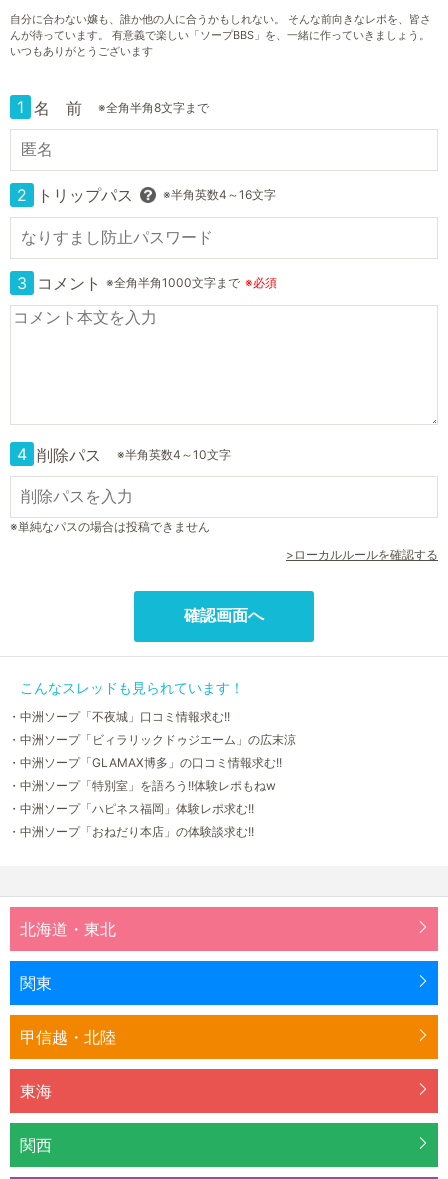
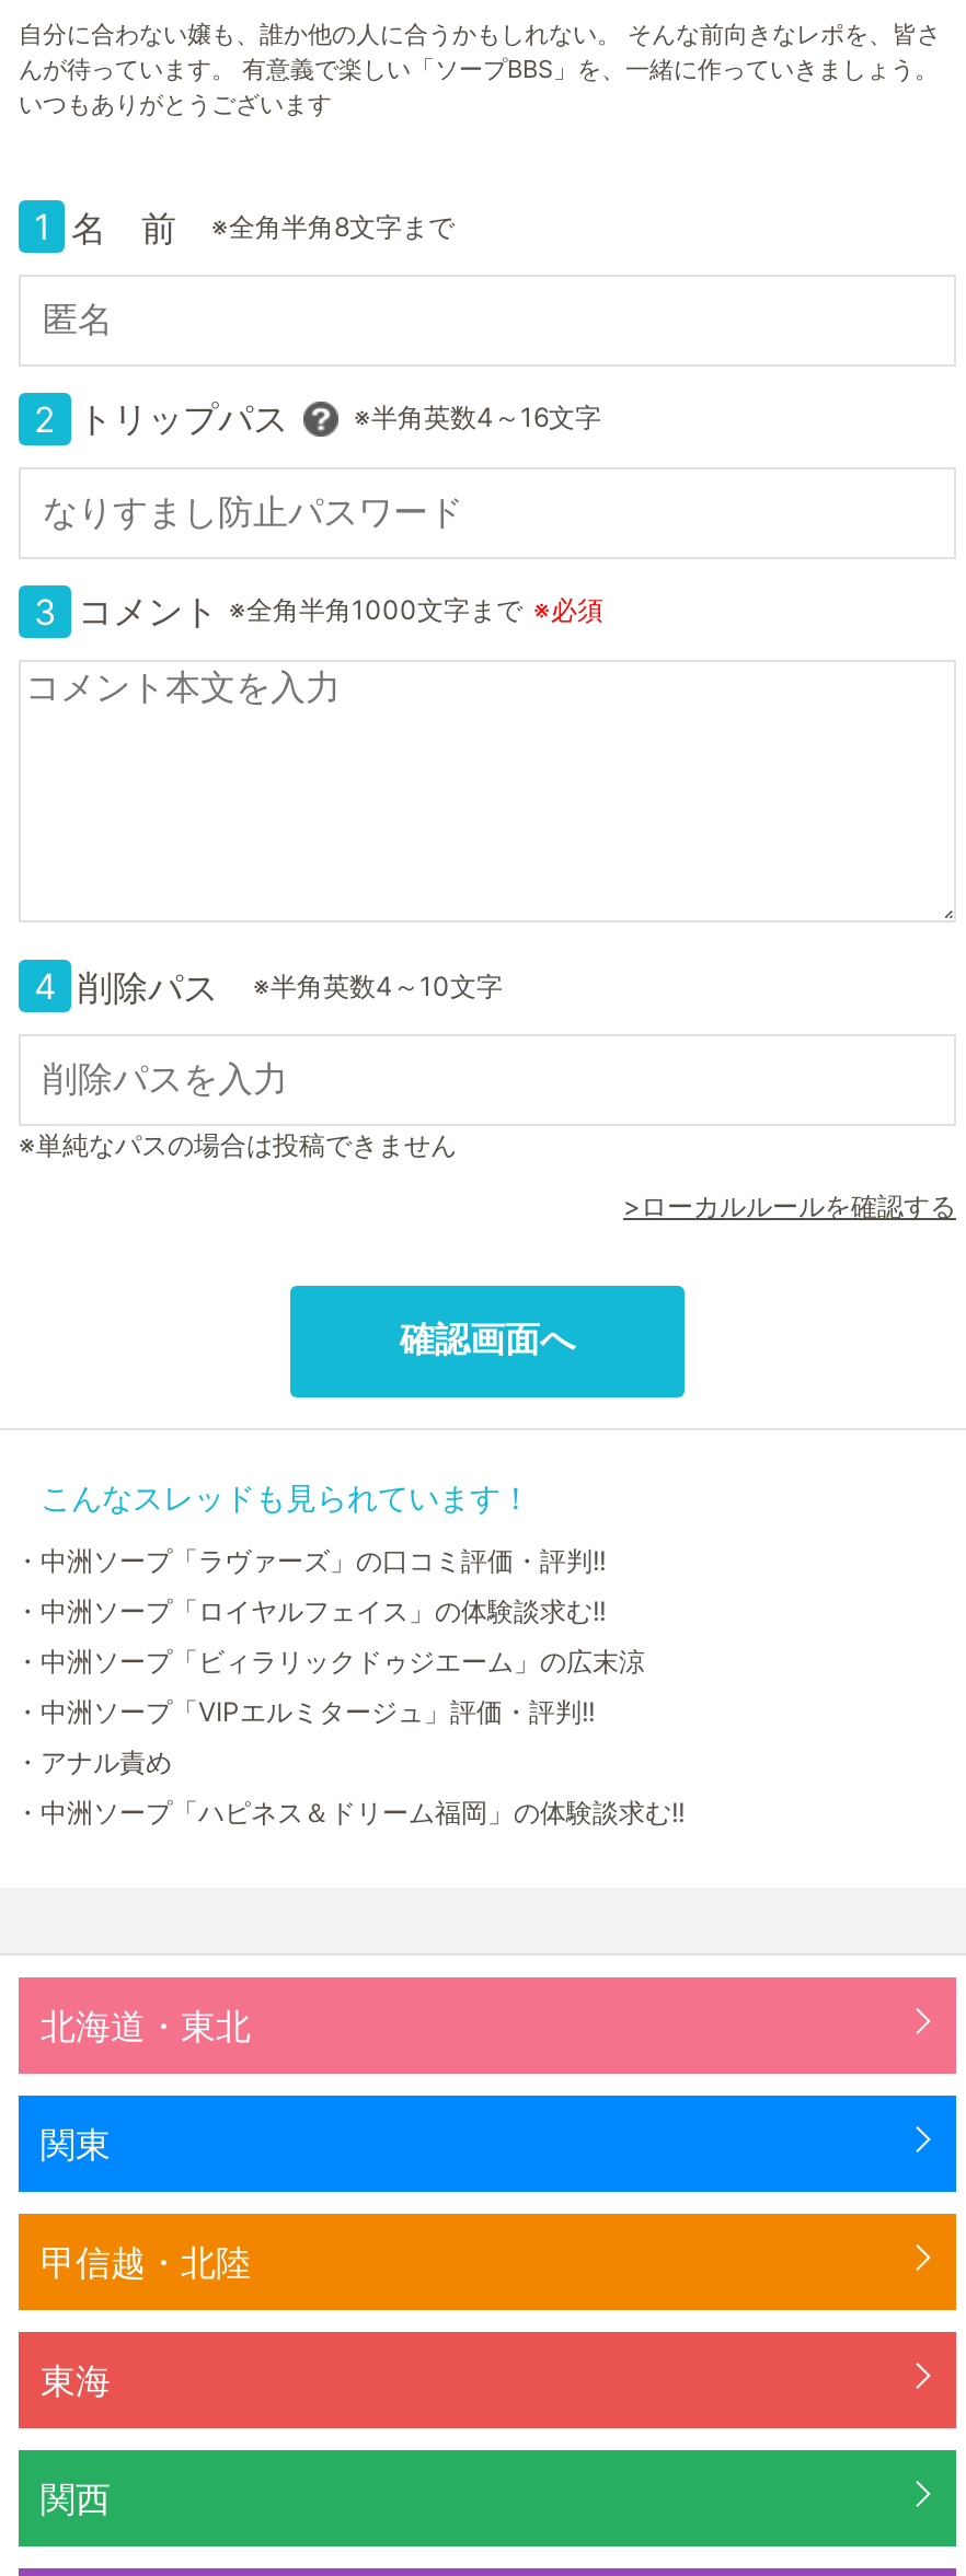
- ・中洲ソープ「不夜城」口コミ情報求む!!
+ ・中洲ソープ「ラヴァーズ」の口コミ評価・評判!!
+ ・中洲ソープ「ロイヤルフェイス」の体験談求む!!

moved down: ・中洲ソープ「ビィラリックドゥジエーム」の広末涼

- ・中洲ソープ「GLAMAX博多」の口コミ情報求む!!
- ・中洲ソープ「特別室」を語ろう!!体験レポもねw
- ・中洲ソープ「ハピネス福岡」体験レポ求む!!
- ・中洲ソープ「おねだり本店」の体験談求む!!
+ ・中洲ソープ「VIPエルミタージュ」評価・評判!!
+ ・アナル責め
+ ・中洲ソープ「ハピネス＆ドリーム福岡」の体験談求む!!
